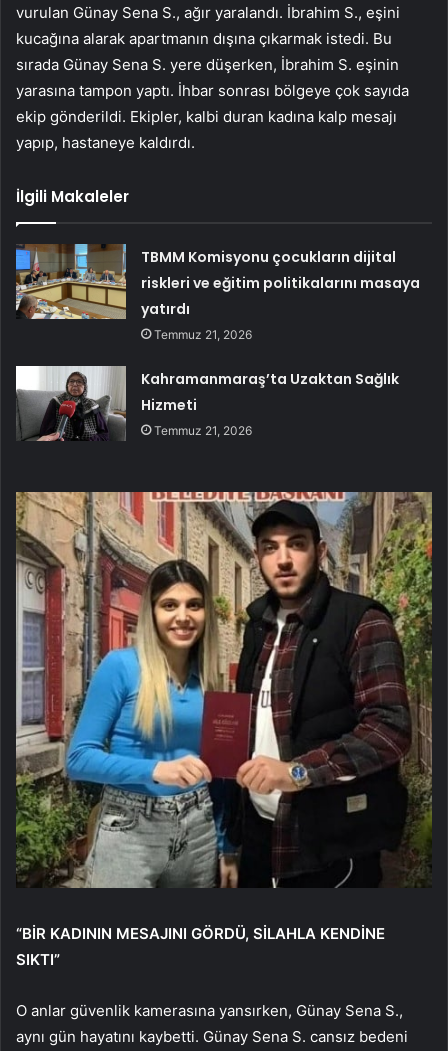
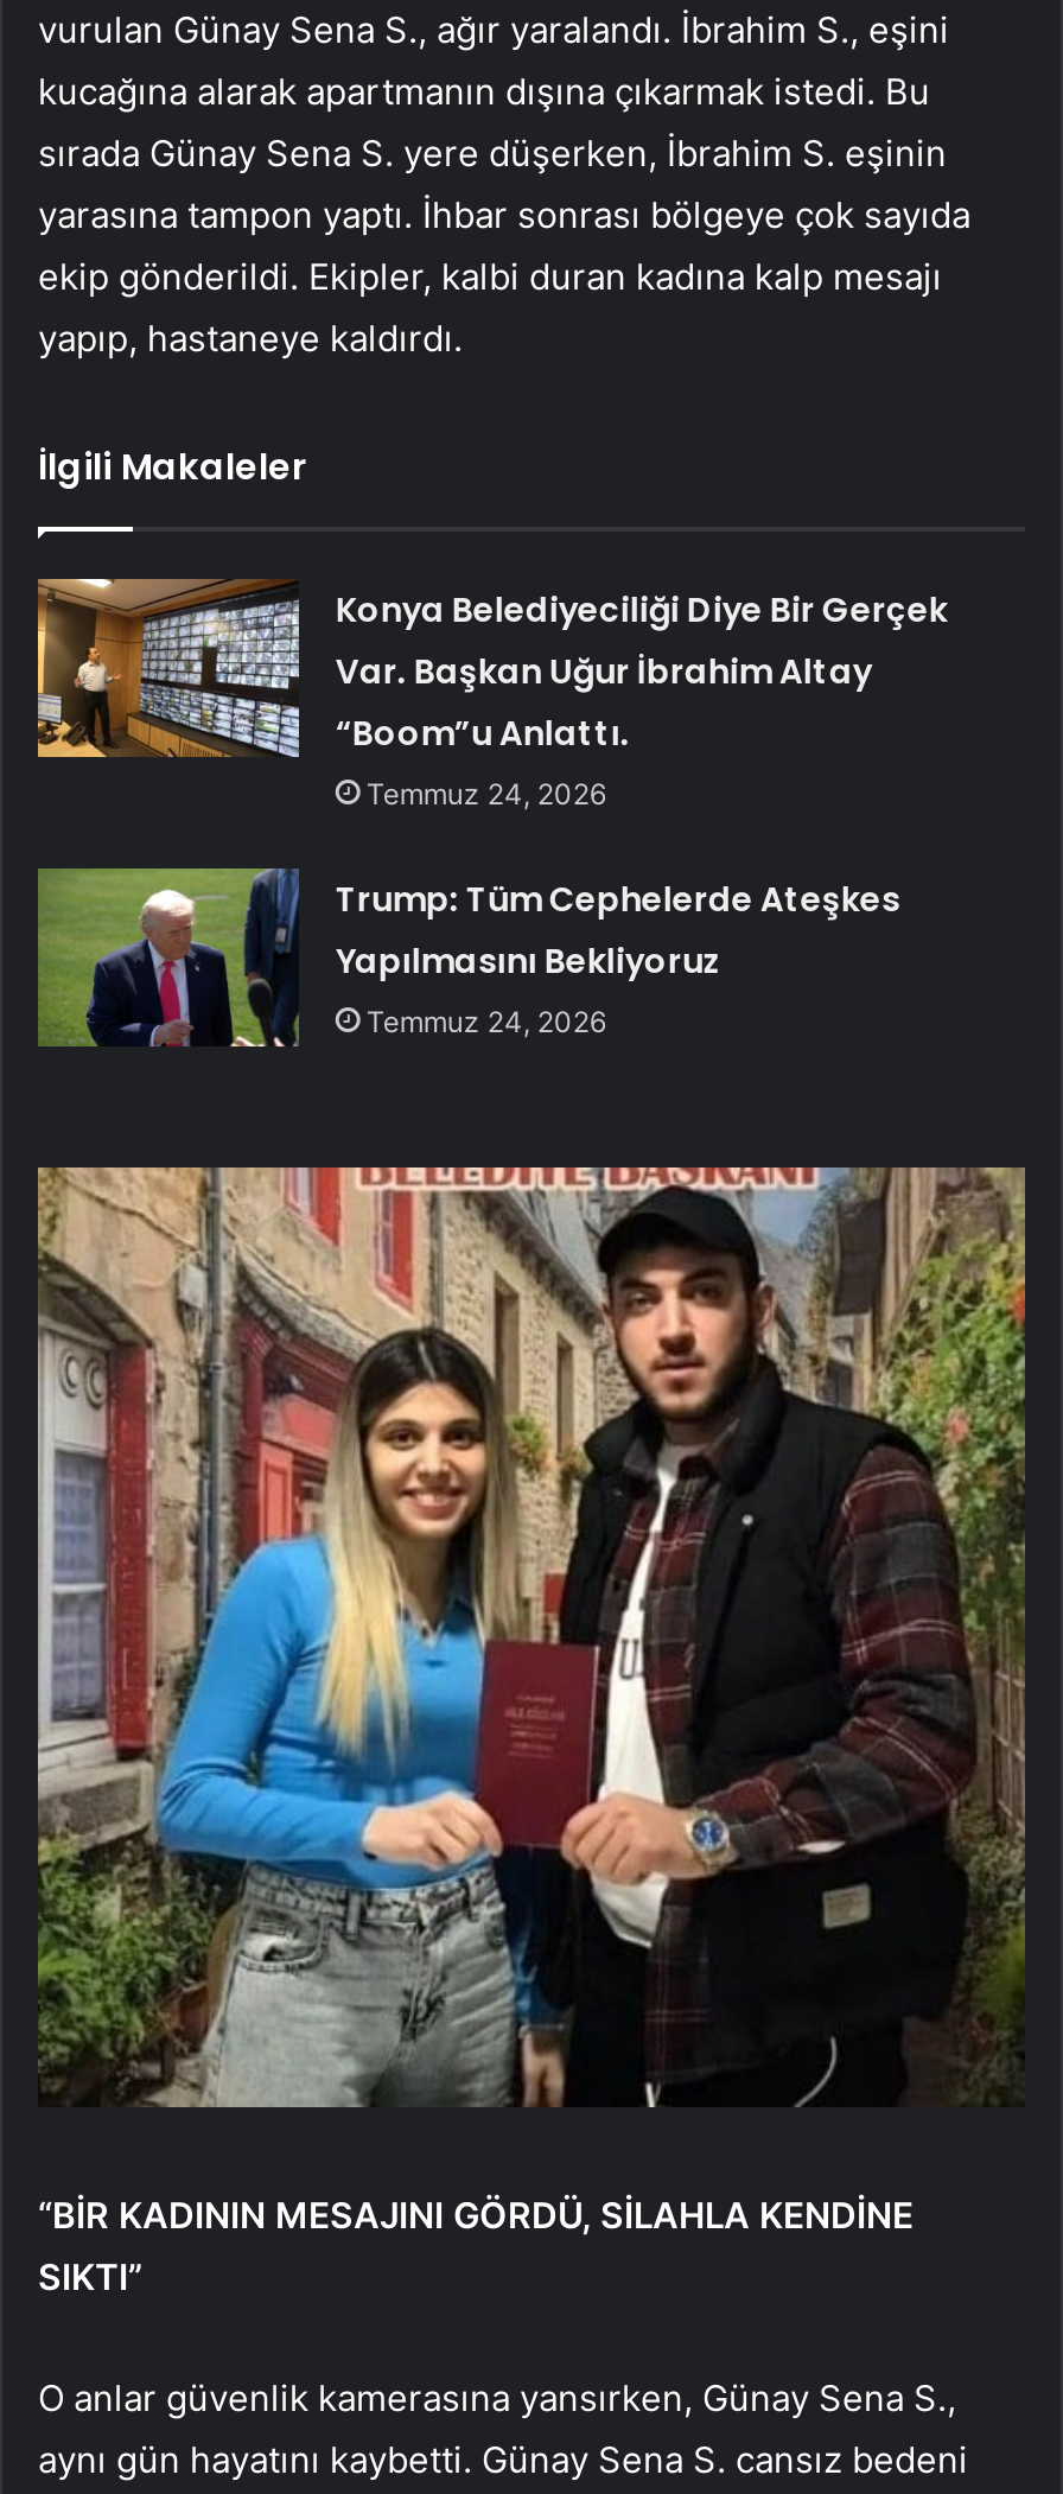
- [image]
- TBMM Komisyonu çocukların dijital
- riskleri ve eğitim politikalarını masaya
- yatırdı
- Temmuz 21, 2026
+ [image]
+ Konya Belediyeciliği Diye Bir Gerçek
+ Var. Başkan Uğur İbrahim Altay
+ “Boom”u Anlattı.
+ Temmuz 24, 2026

- [image]
- Kahramanmaraş’ta Uzaktan Sağlık
- Hizmeti
- Temmuz 21, 2026
+ [image]
+ Trump: Tüm Cephelerde Ateşkes
+ Yapılmasını Bekliyoruz
+ Temmuz 24, 2026
